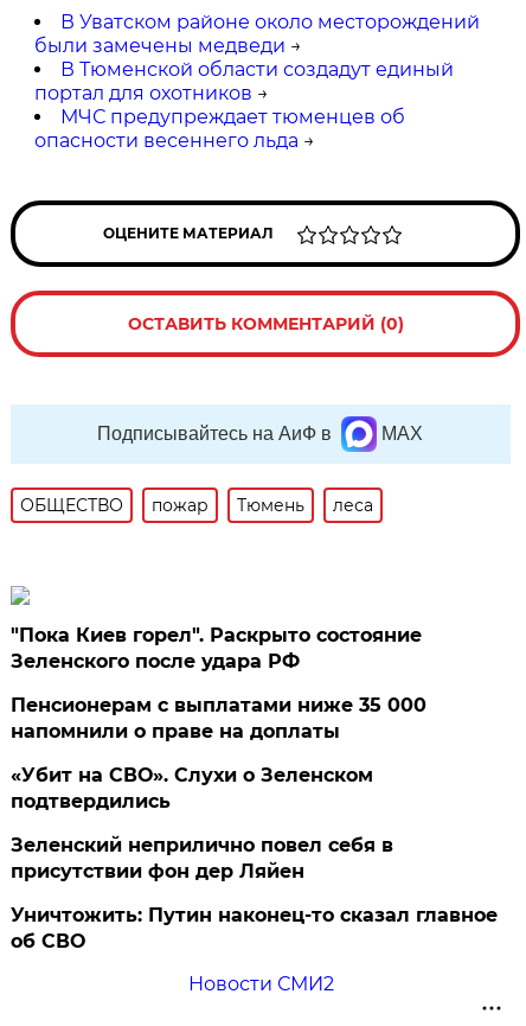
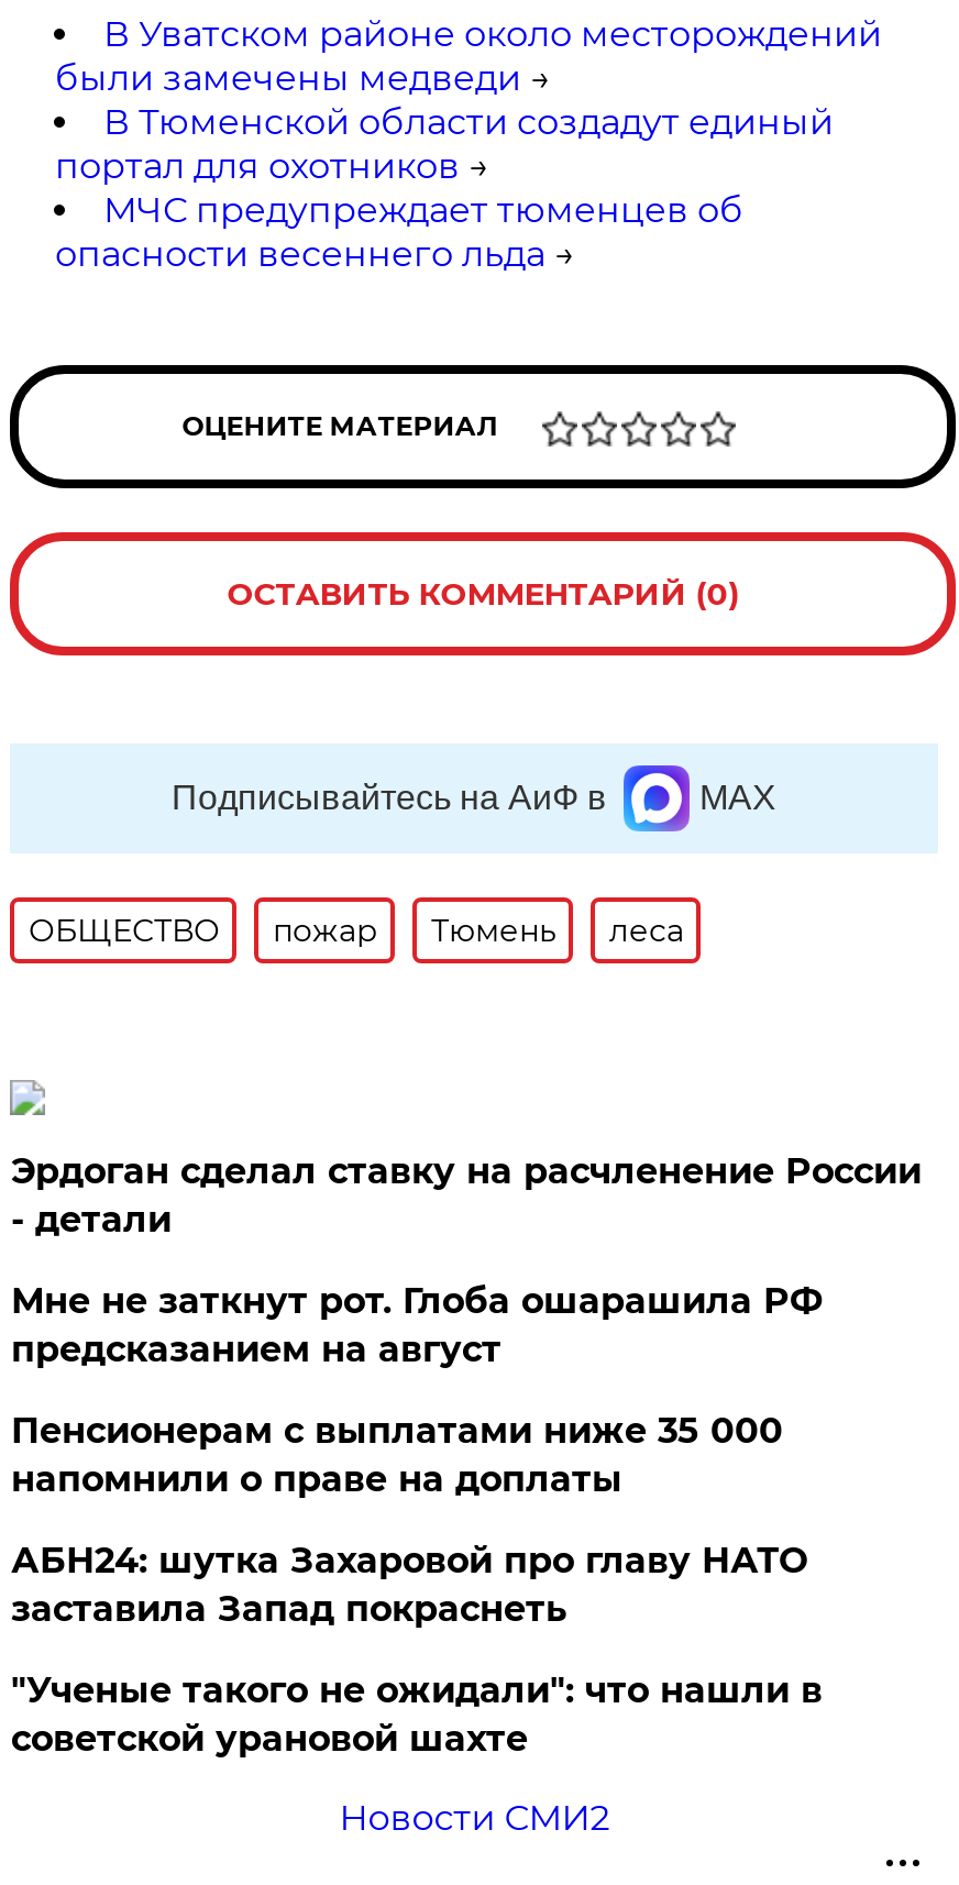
- "Пока Киев горел". Раскрыто состояние
- Зеленского после удара РФ
+ Эрдоган сделал ставку на расчленение России
+ - детали
+ Мне не заткнут рот. Глоба ошарашила РФ
+ предсказанием на август

moved down: Пенсионерам с выплатами ниже 35 000 | напомнили о праве на доплаты

- «Убит на СВО». Слухи о Зеленском
- подтвердились
- Зеленский неприлично повел cебя в
- присутствии фон дер Ляйен
- Уничтожить: Путин наконец-то сказал главное
- об СВО
+ АБН24: шутка Захаровой про главу НАТО
+ заставила Запад покраснеть
+ "Ученые такого не ожидали": что нашли в
+ советской урановой шахте
